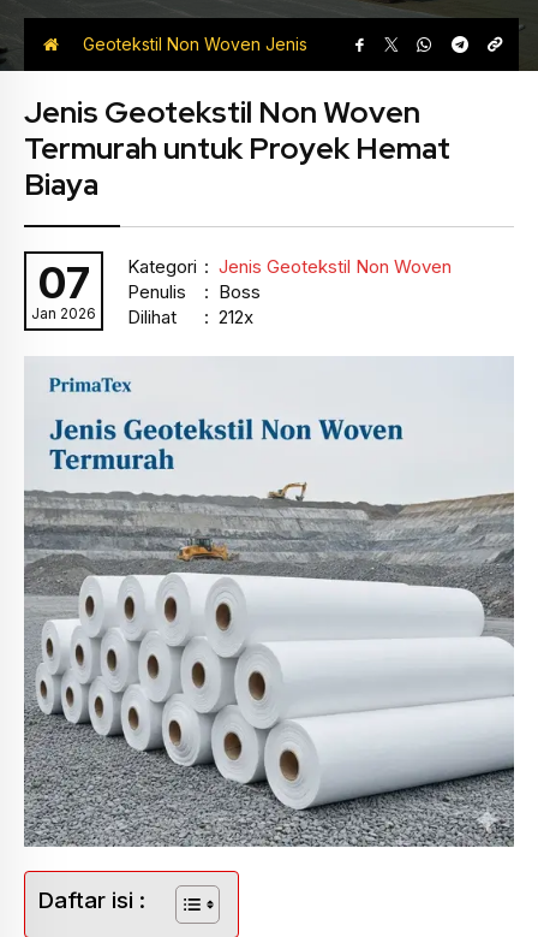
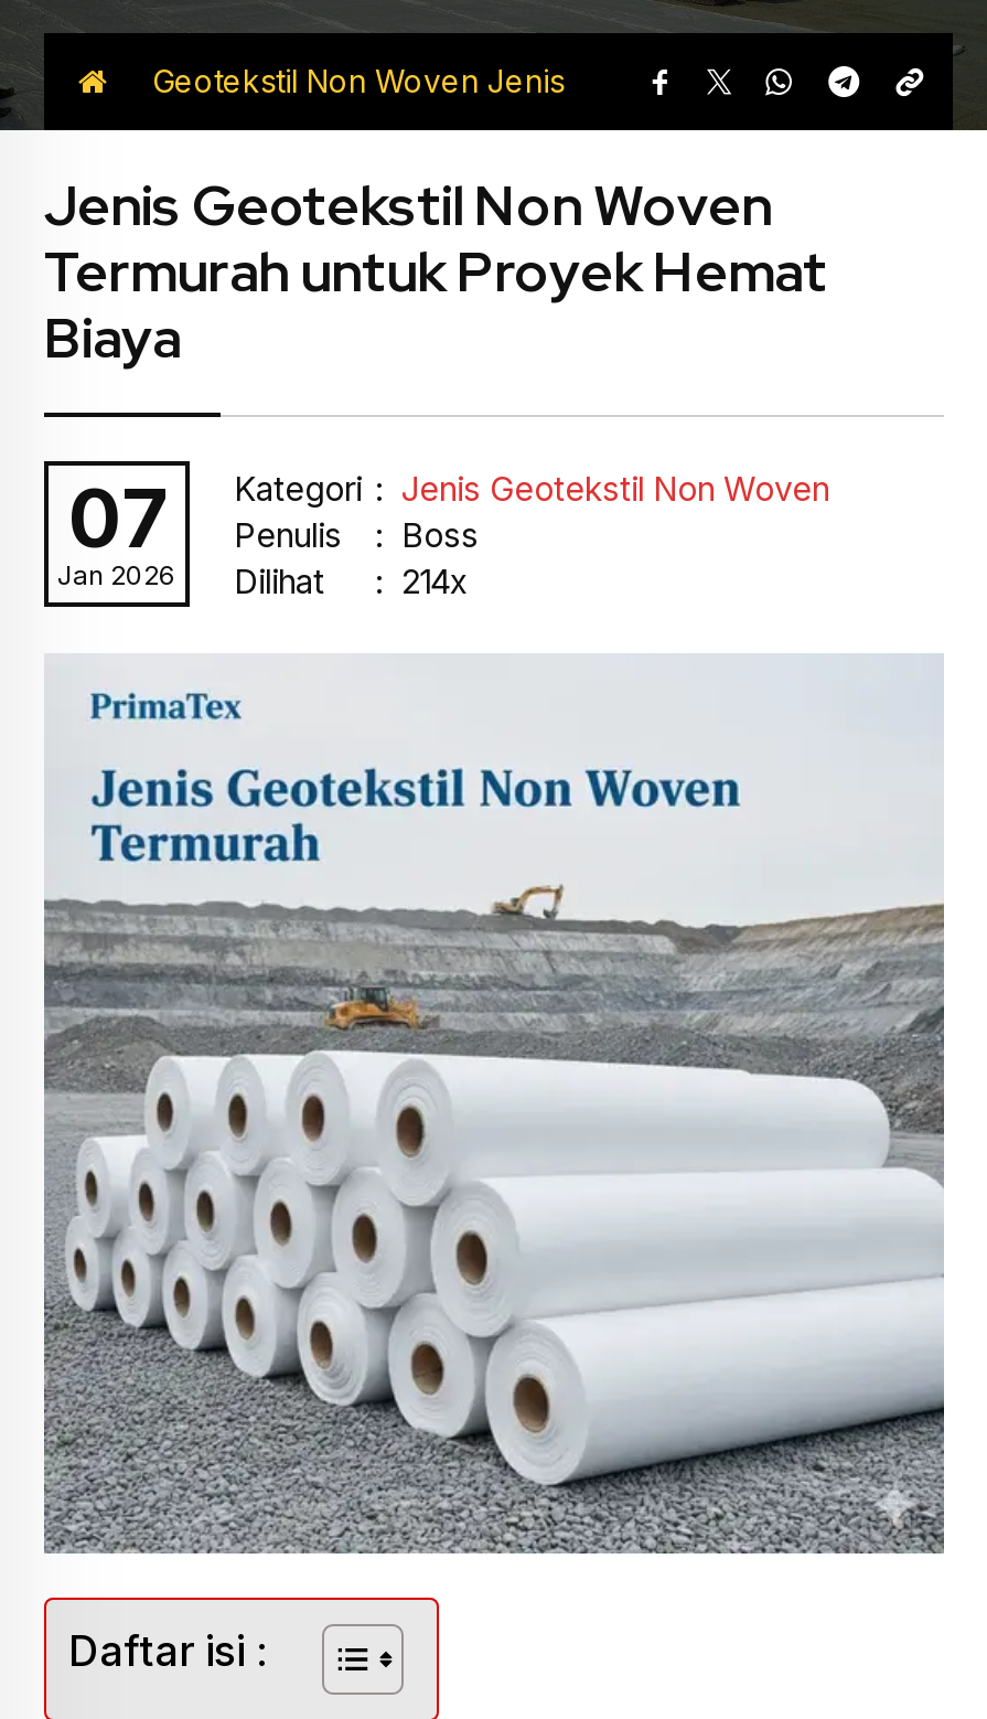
- Jan 2026 Dilihat : 212x
+ Jan 2026 Dilihat : 214x
